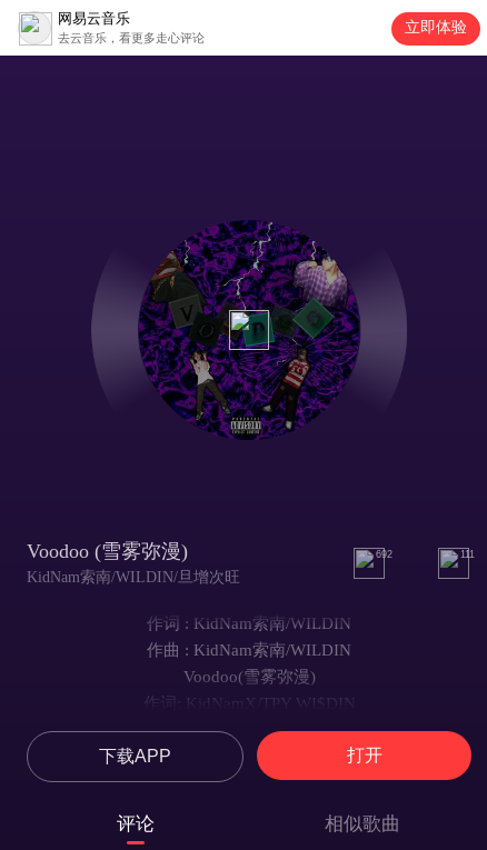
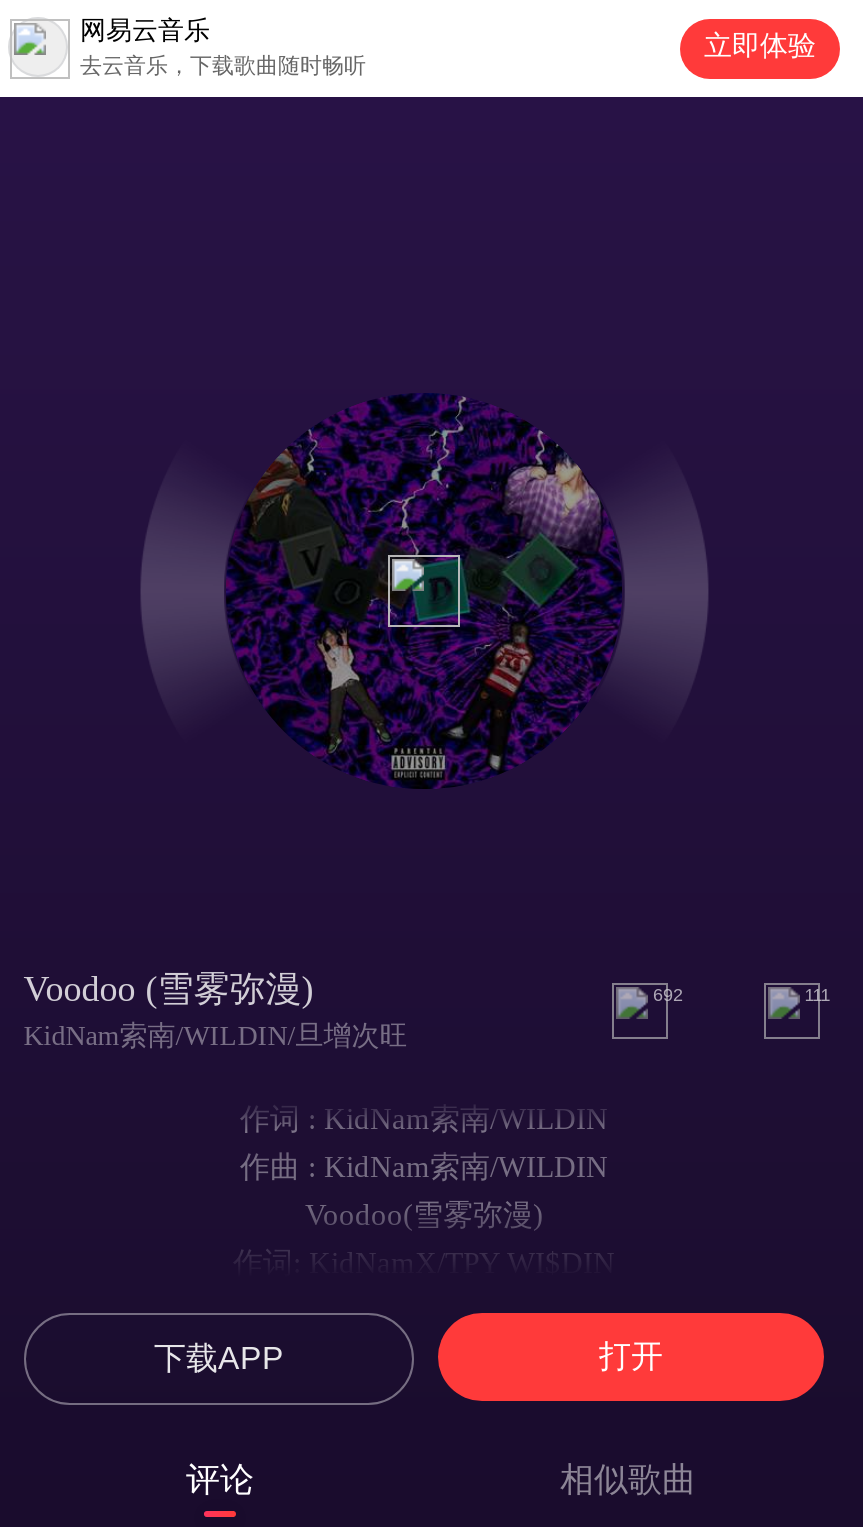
- 去云音乐，看更多走心评论
+ 去云音乐，下载歌曲随时畅听
